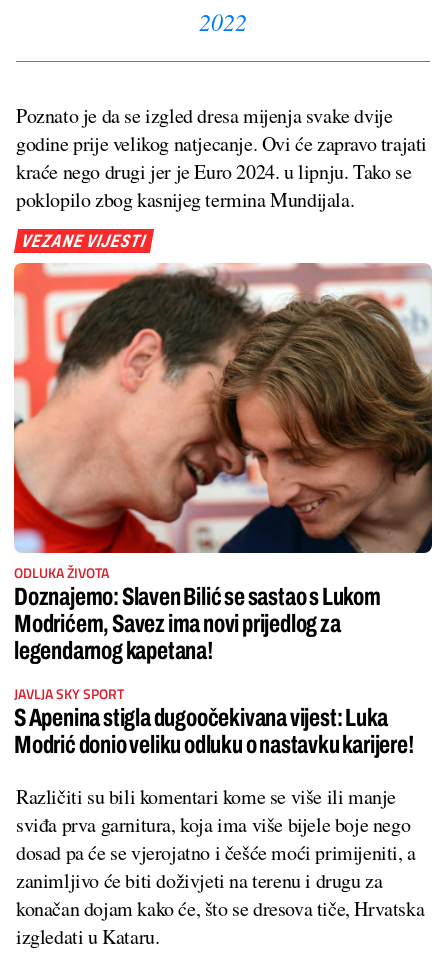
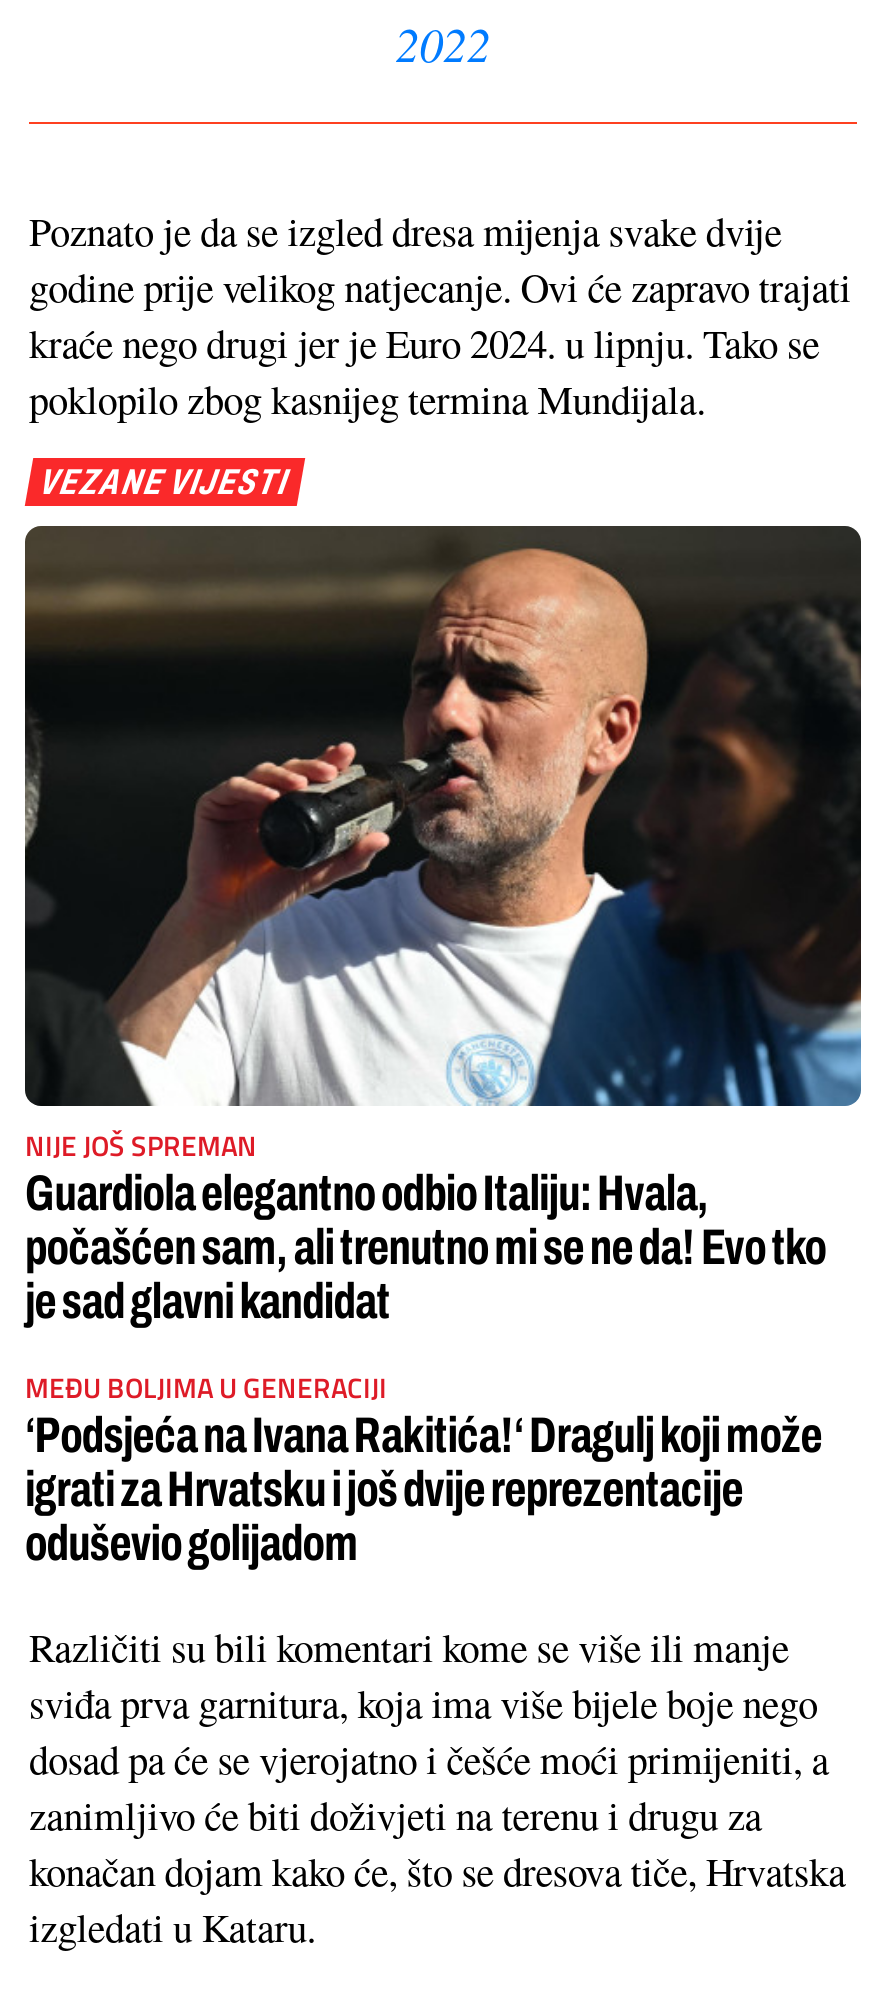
- [image]
- ODLUKA ŽIVOTA
- Doznajemo: Slaven Bilić se sastao s Lukom
- Modrićem, Savez ima novi prijedlog za
- legendarnog kapetana!
+ [image]
+ NIJE JOŠ SPREMAN
+ Guardiola elegantno odbio Italiju: Hvala,
+ počašćen sam, ali trenutno mi se ne da! Evo tko
+ je sad glavni kandidat

- JAVLJA SKY SPORT
- S Apenina stigla dugoočekivana vijest: Luka
- Modrić donio veliku odluku o nastavku karijere!
+ MEĐU BOLJIMA U GENERACIJI
+ ‘Podsjeća na Ivana Rakitića!‘ Dragulj koji može
+ igrati za Hrvatsku i još dvije reprezentacije
+ oduševio golijadom
